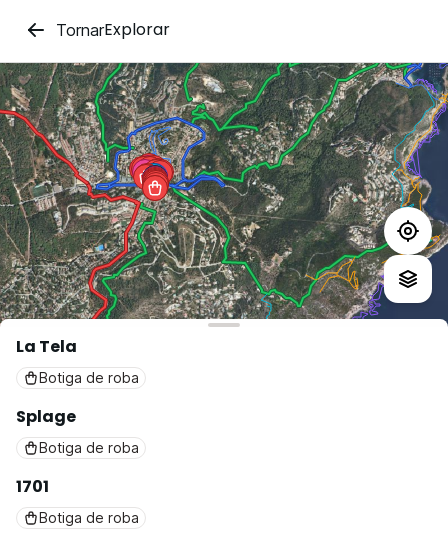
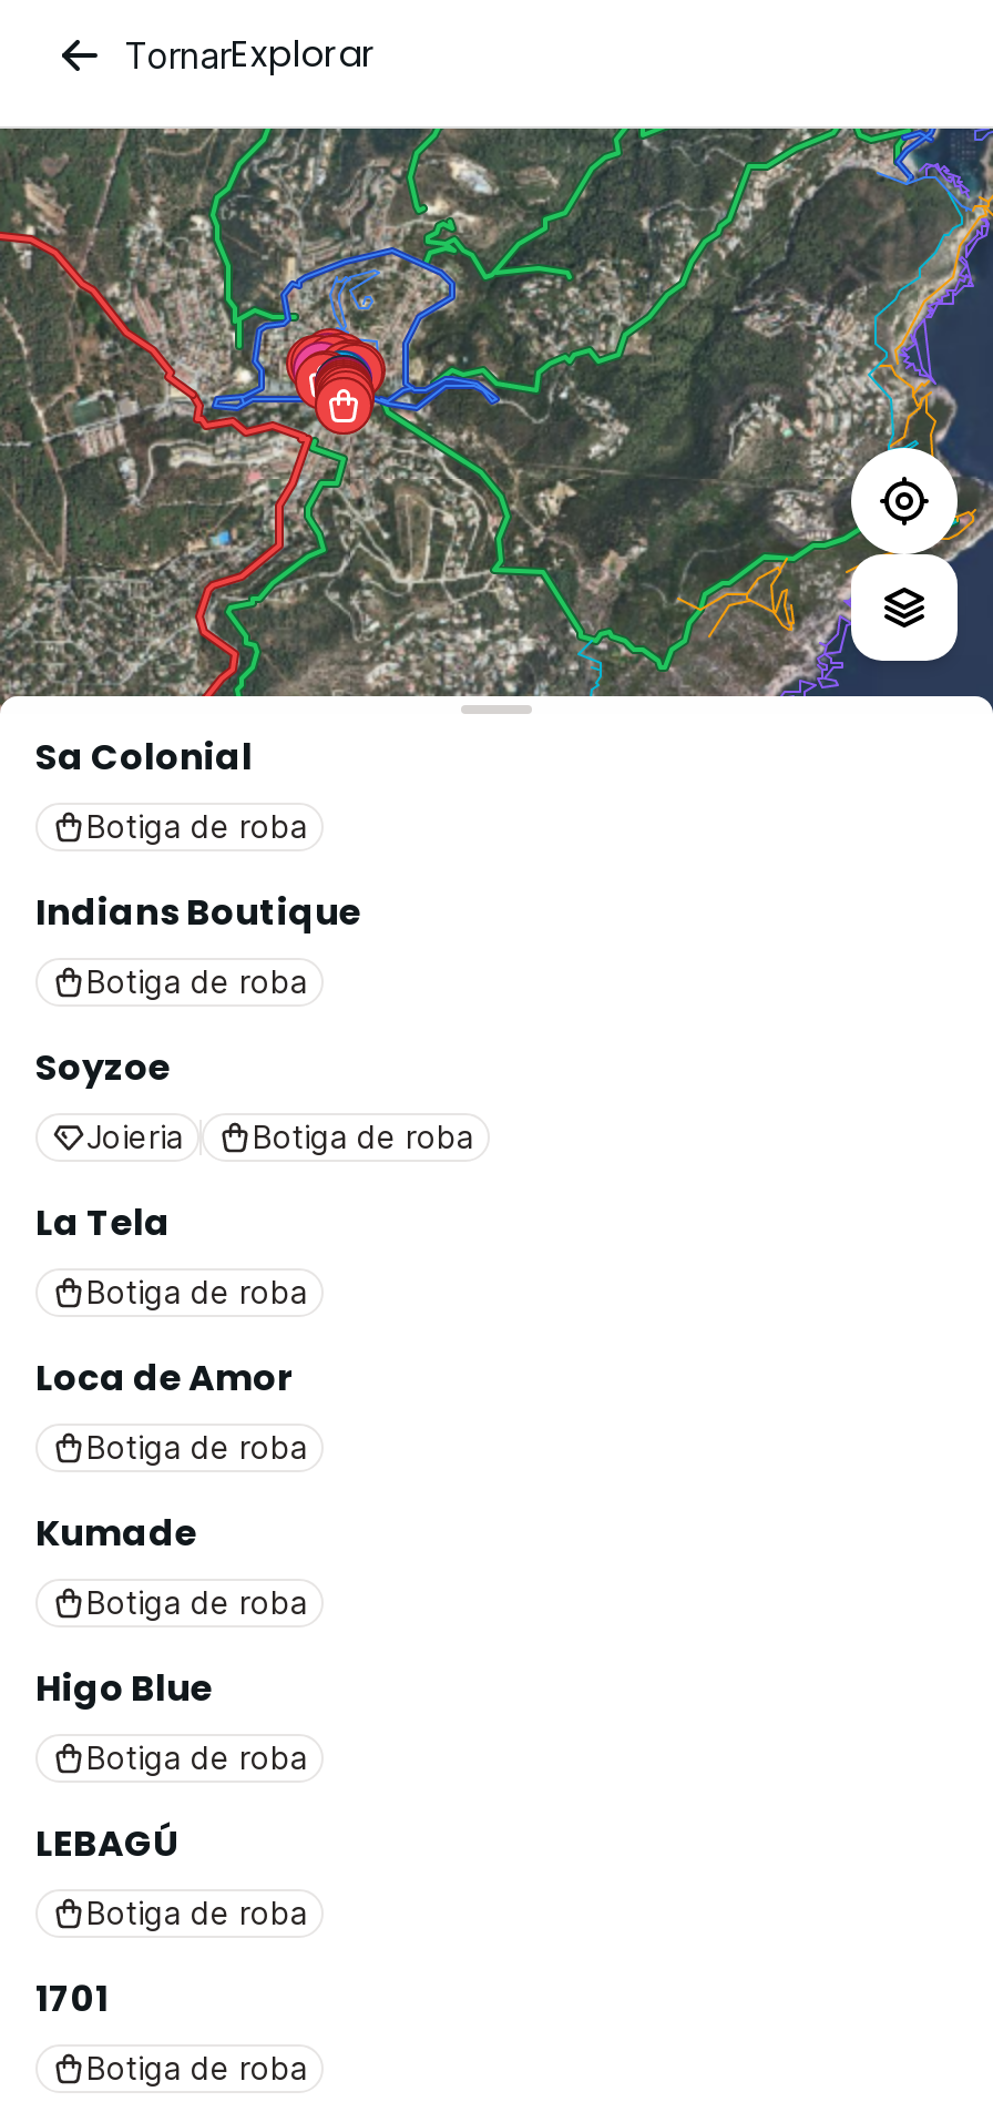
+ Sa Colonial
+ Botiga de roba
+ Indians Boutique
+ Botiga de roba
+ Soyzoe
+ Joieria
+ Botiga de roba

- Splage
+ Loca de Amor
+ Botiga de roba
+ Kumade
+ Botiga de roba
+ Higo Blue
+ Botiga de roba
+ LEBAGÚ
